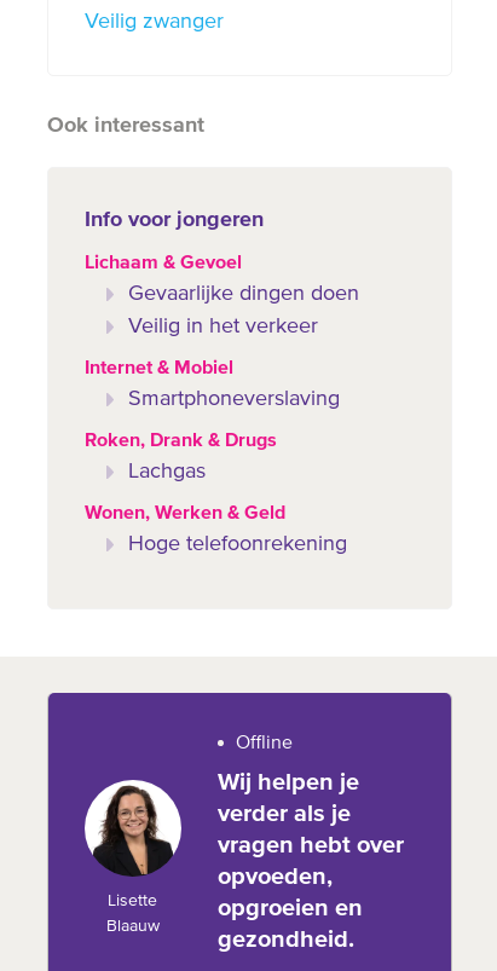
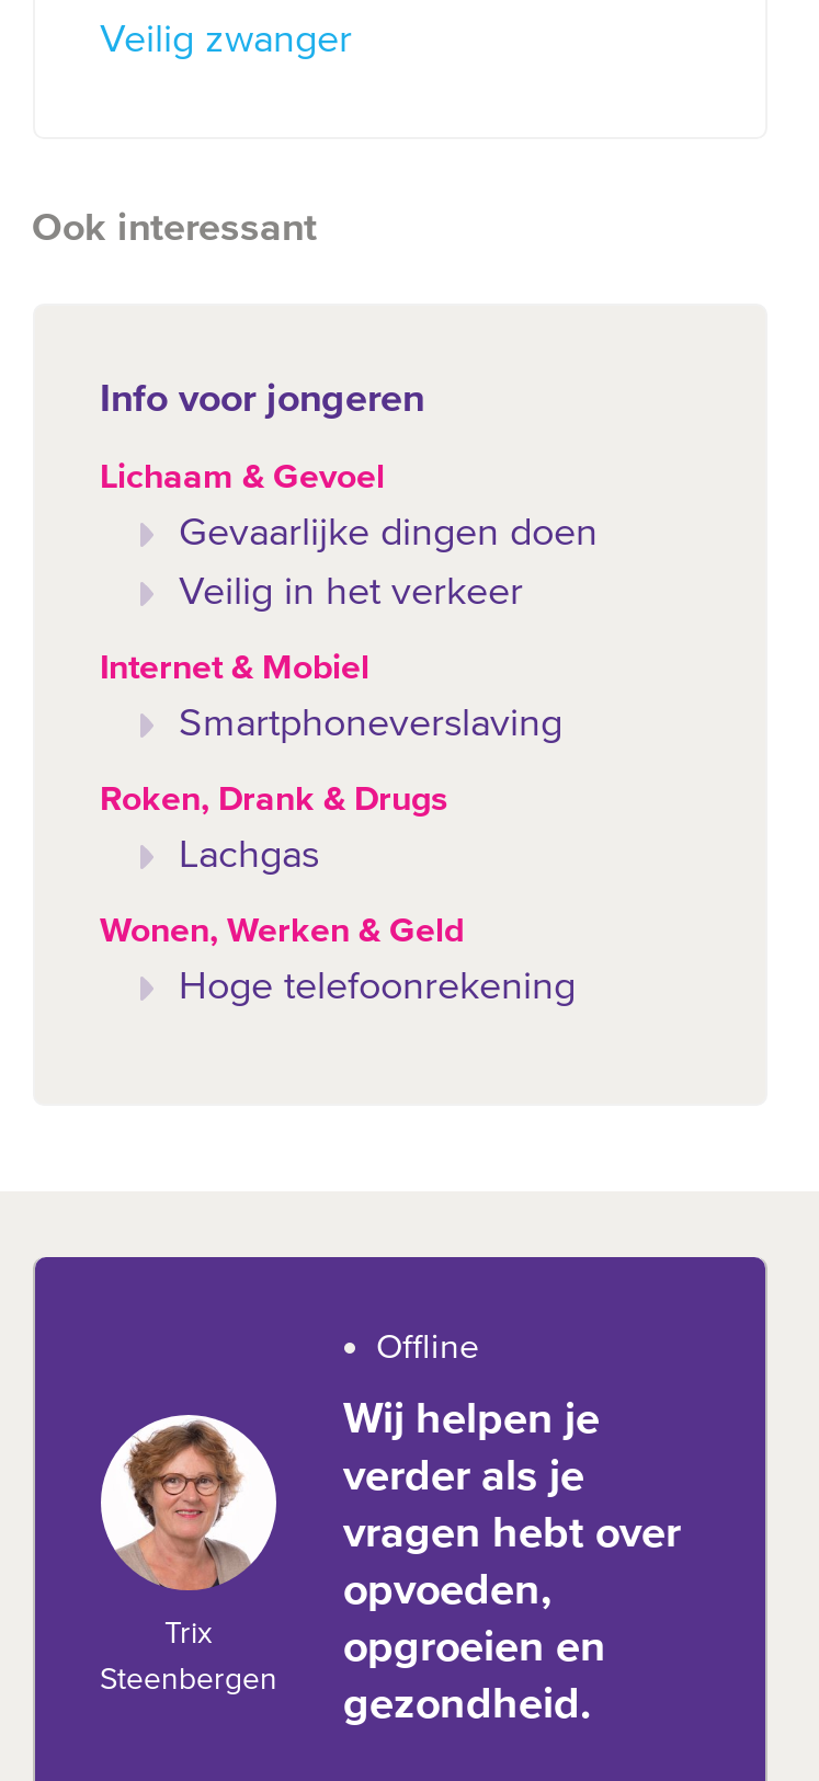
- [image]
- Lisette
+ [image]
+ Trix

- Blaauw
+ Steenbergen
